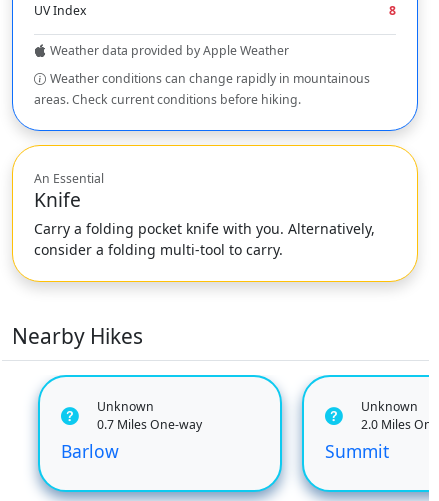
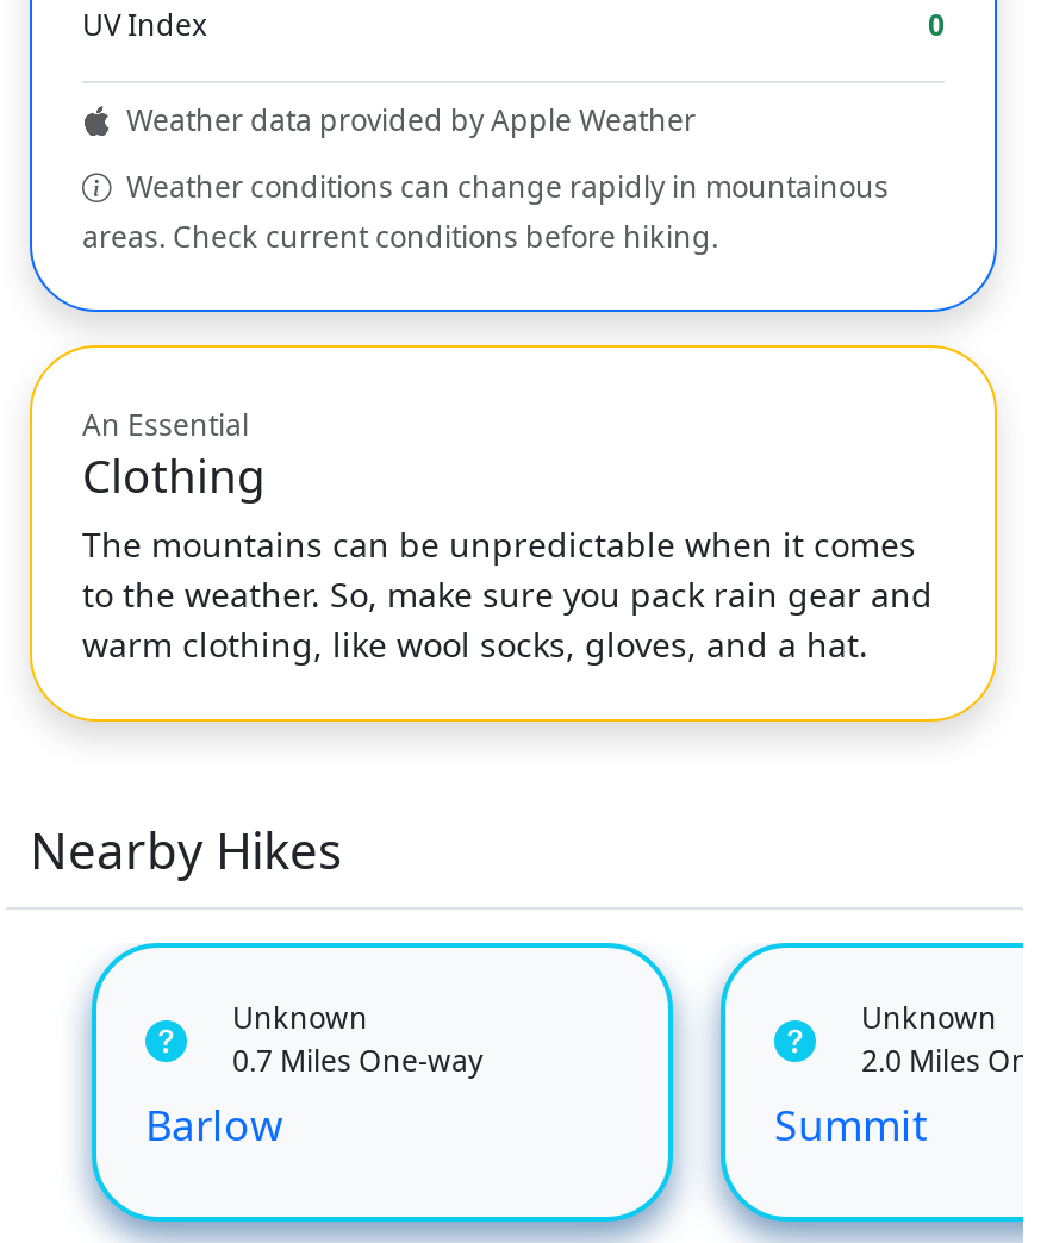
- 8
+ 0

- Knife
- Carry a folding pocket knife with you. Alternatively,
- consider a folding multi-tool to carry.
+ Clothing
+ The mountains can be unpredictable when it comes
+ to the weather. So, make sure you pack rain gear and
+ warm clothing, like wool socks, gloves, and a hat.
